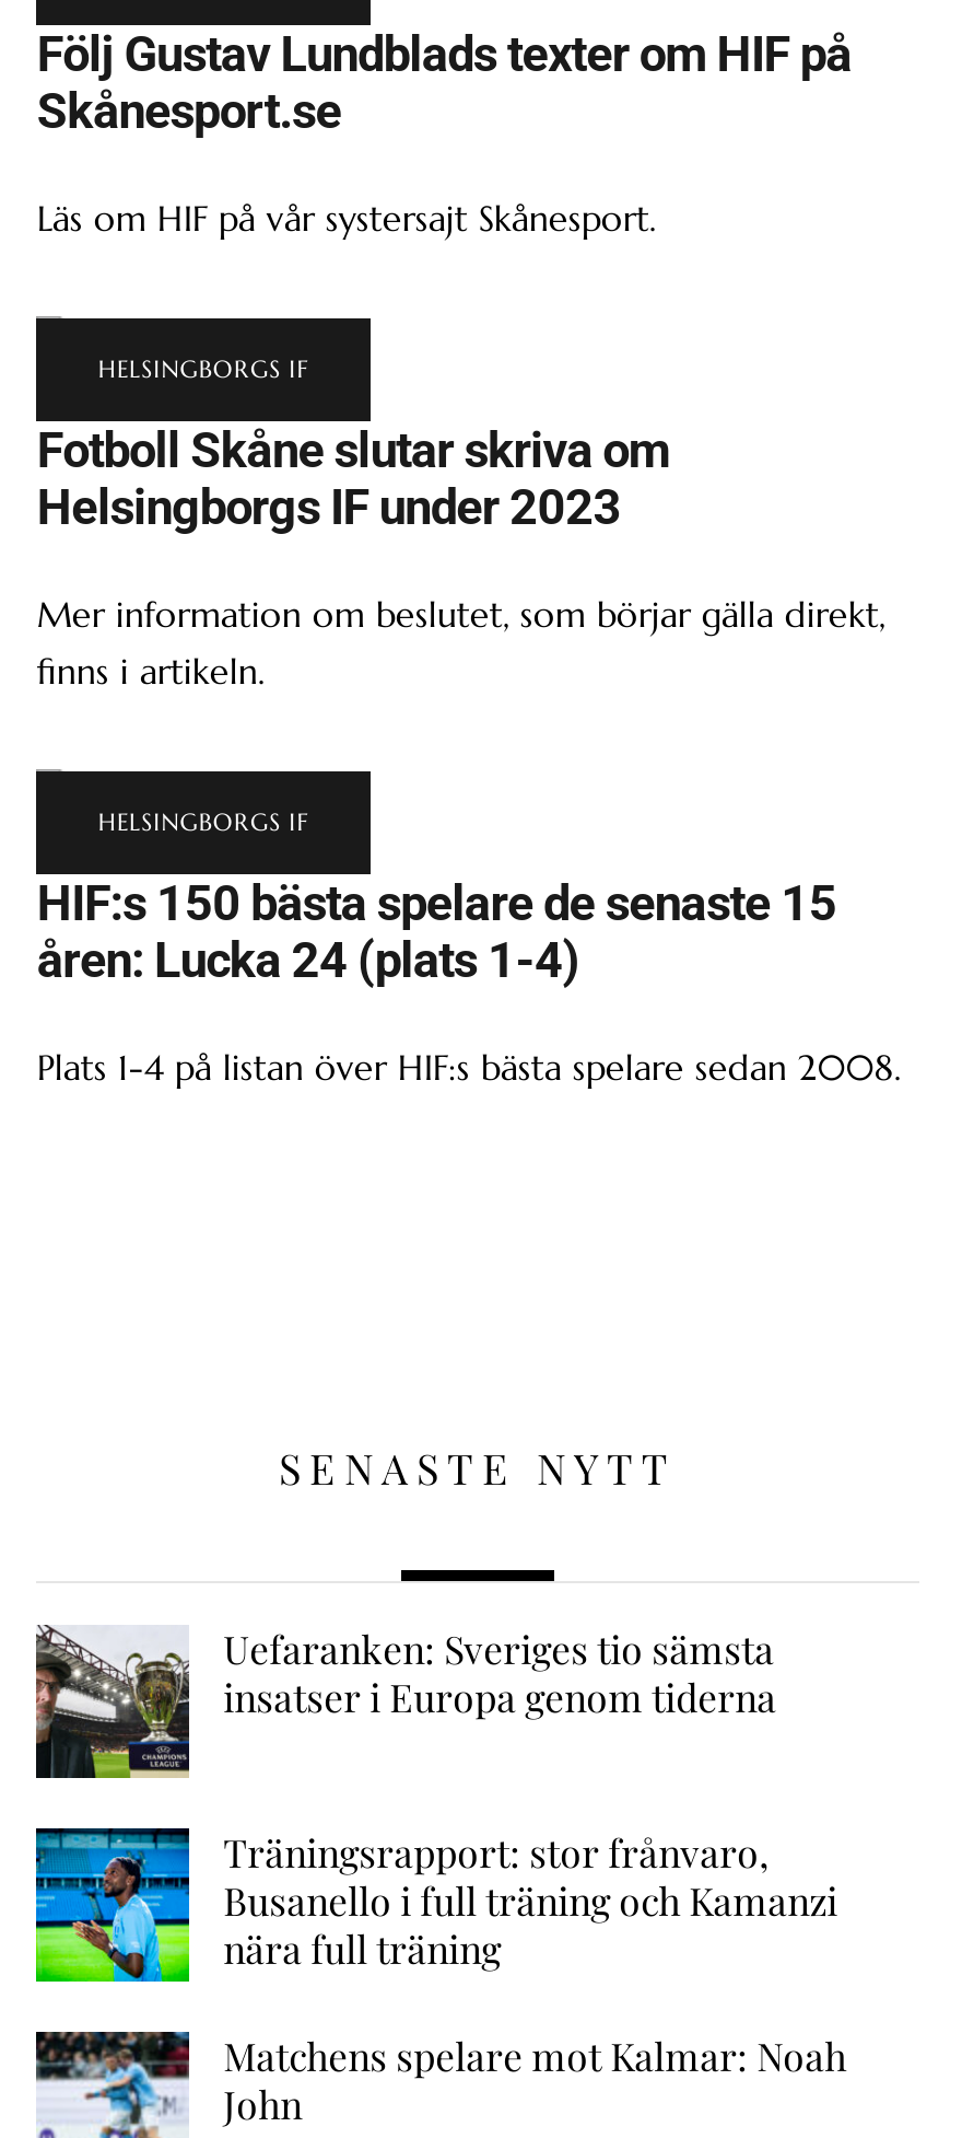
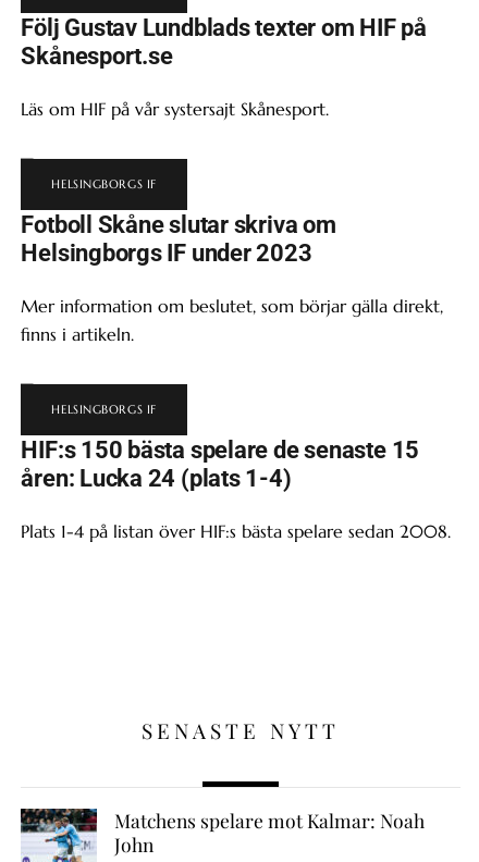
- [image]
- Uefaranken: Sveriges tio sämsta
- insatser i Europa genom tiderna
- Träningsrapport: stor frånvaro,
- Busanello i full träning och Kamanzi
- nära full träning

- [image]
